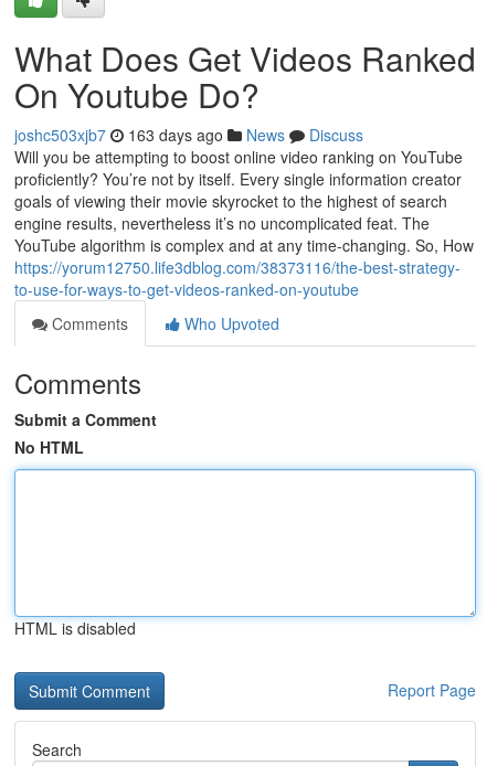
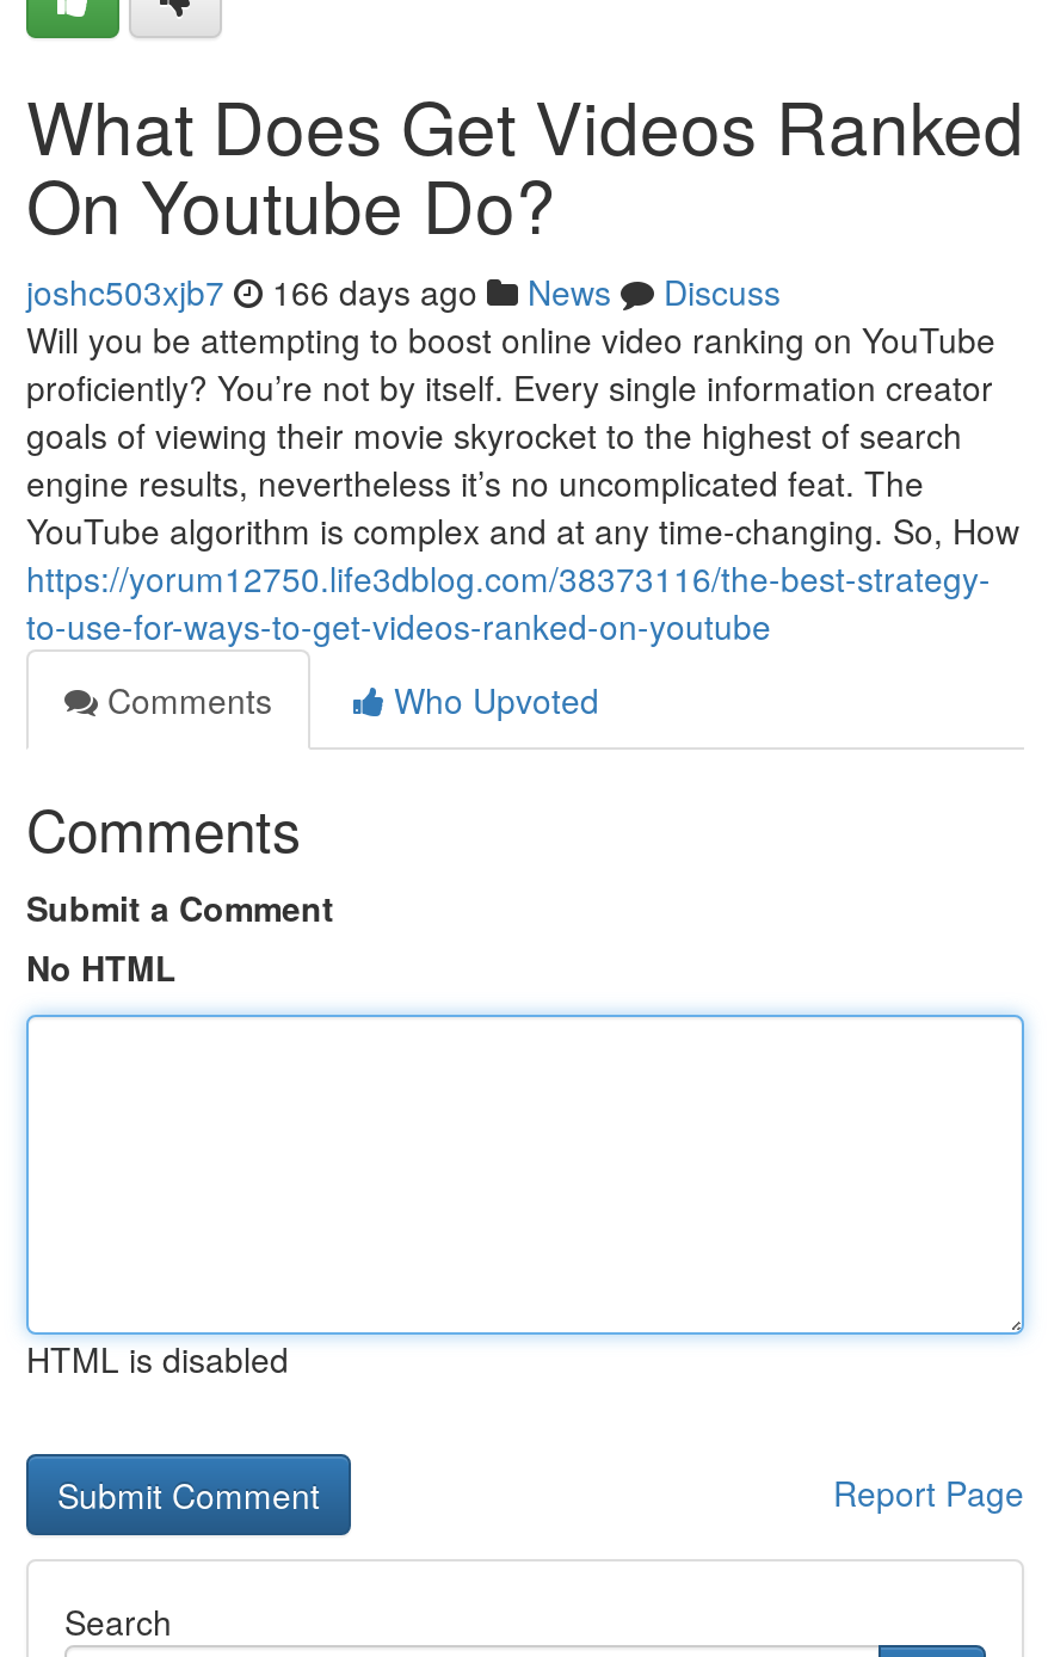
- joshc503xjb7 163 days ago News Discuss
+ joshc503xjb7 166 days ago News Discuss
